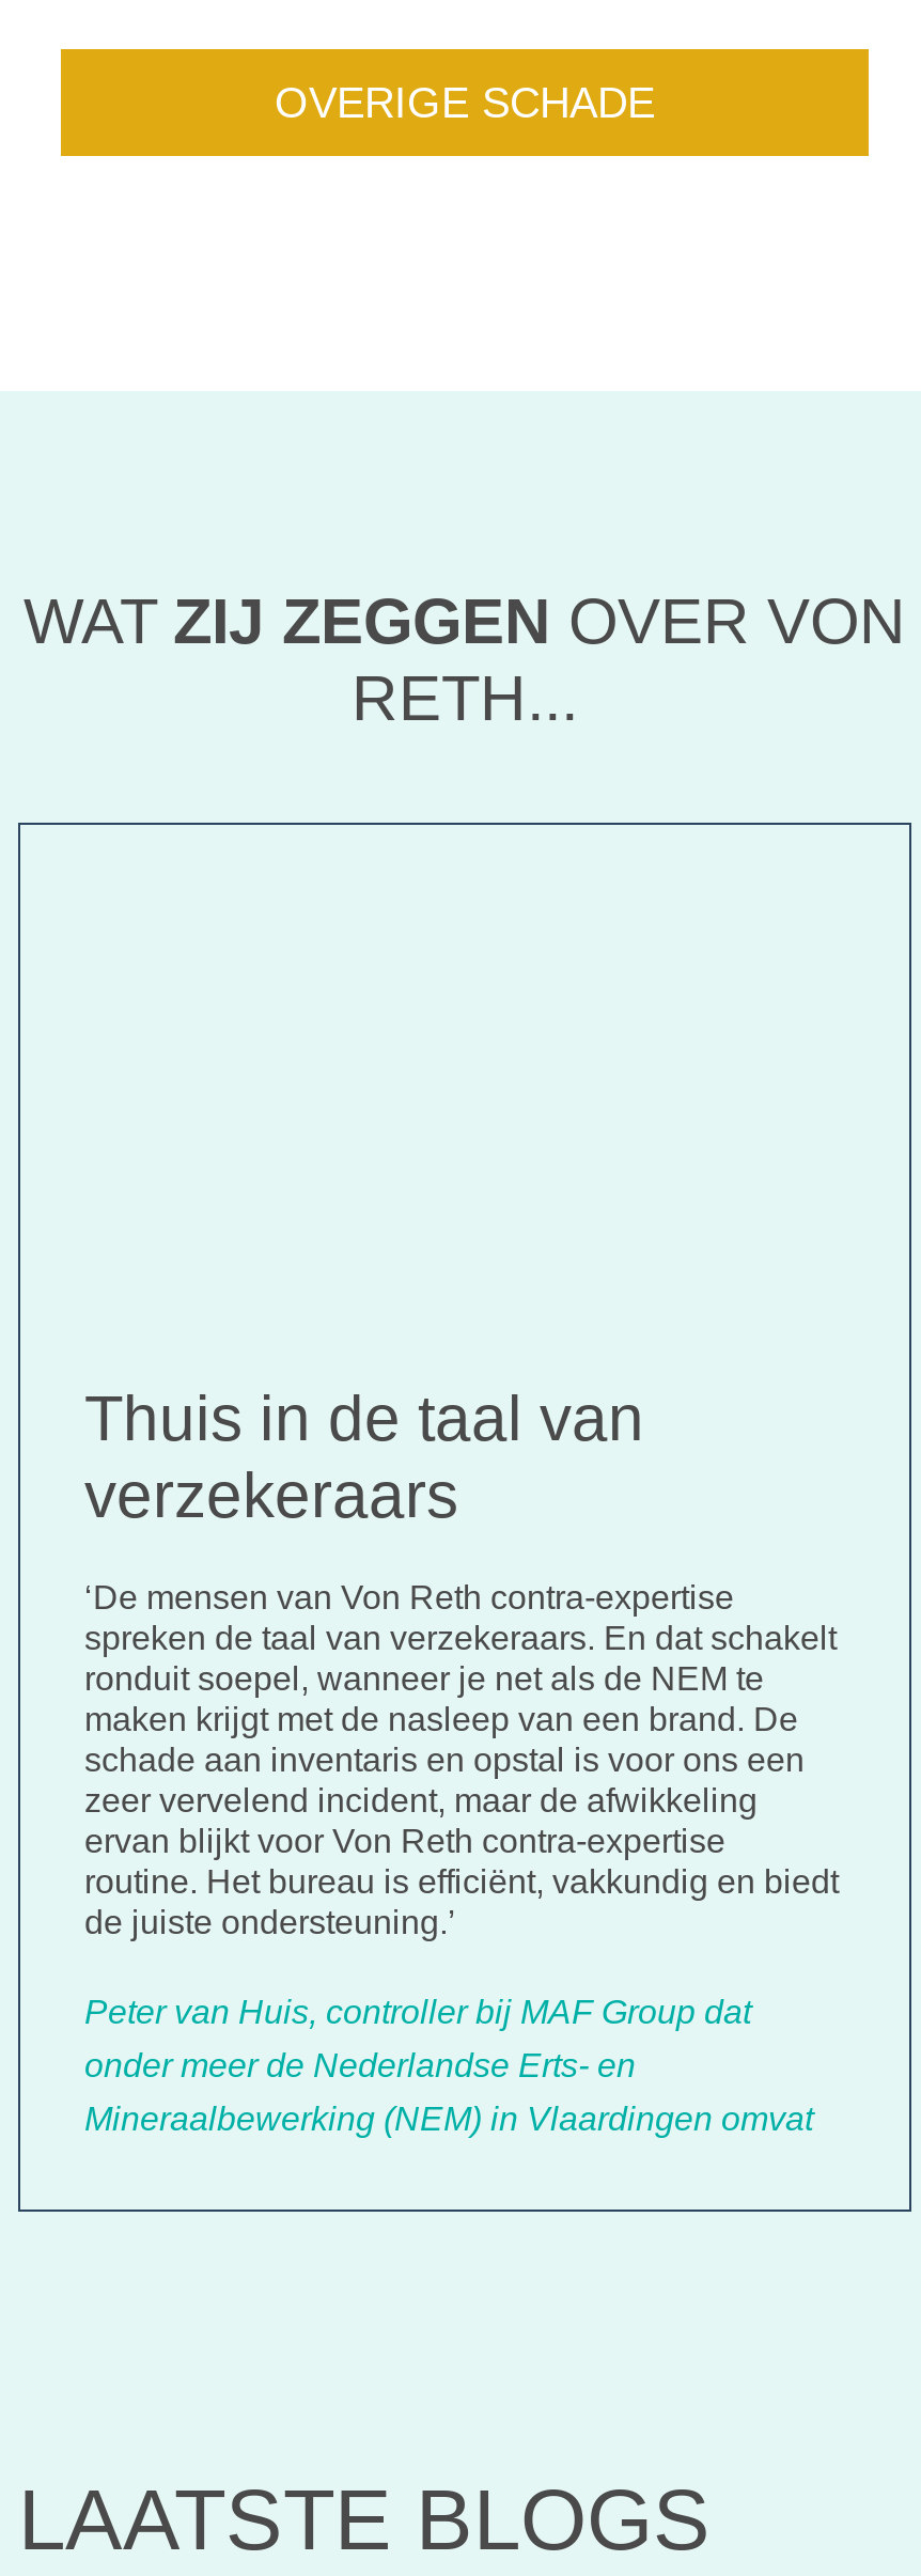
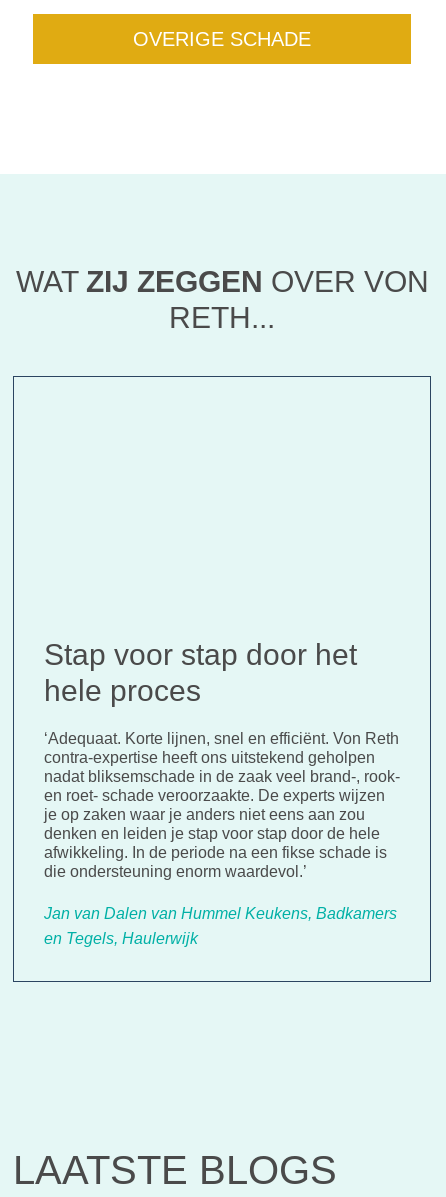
- Thuis in de taal van
- verzekeraars
- ‘De mensen van Von Reth contra-expertise
- spreken de taal van verzekeraars. En dat schakelt
- ronduit soepel, wanneer je net als de NEM te
- maken krijgt met de nasleep van een brand. De
- schade aan inventaris en opstal is voor ons een
- zeer vervelend incident, maar de afwikkeling
- ervan blijkt voor Von Reth contra-expertise
- routine. Het bureau is efficiënt, vakkundig en biedt
- de juiste ondersteuning.’
- Peter van Huis, controller bij MAF Group dat
- onder meer de Nederlandse Erts- en
- Mineraalbewerking (NEM) in Vlaardingen omvat
+ Stap voor stap door het
+ hele proces
+ ‘Adequaat. Korte lijnen, snel en efficiënt. Von Reth
+ contra-expertise heeft ons uitstekend geholpen
+ nadat bliksemschade in de zaak veel brand-, rook-
+ en roet- schade veroorzaakte. De experts wijzen
+ je op zaken waar je anders niet eens aan zou
+ denken en leiden je stap voor stap door de hele
+ afwikkeling. In de periode na een fikse schade is
+ die ondersteuning enorm waardevol.’
+ Jan van Dalen van Hummel Keukens, Badkamers
+ en Tegels, Haulerwijk
